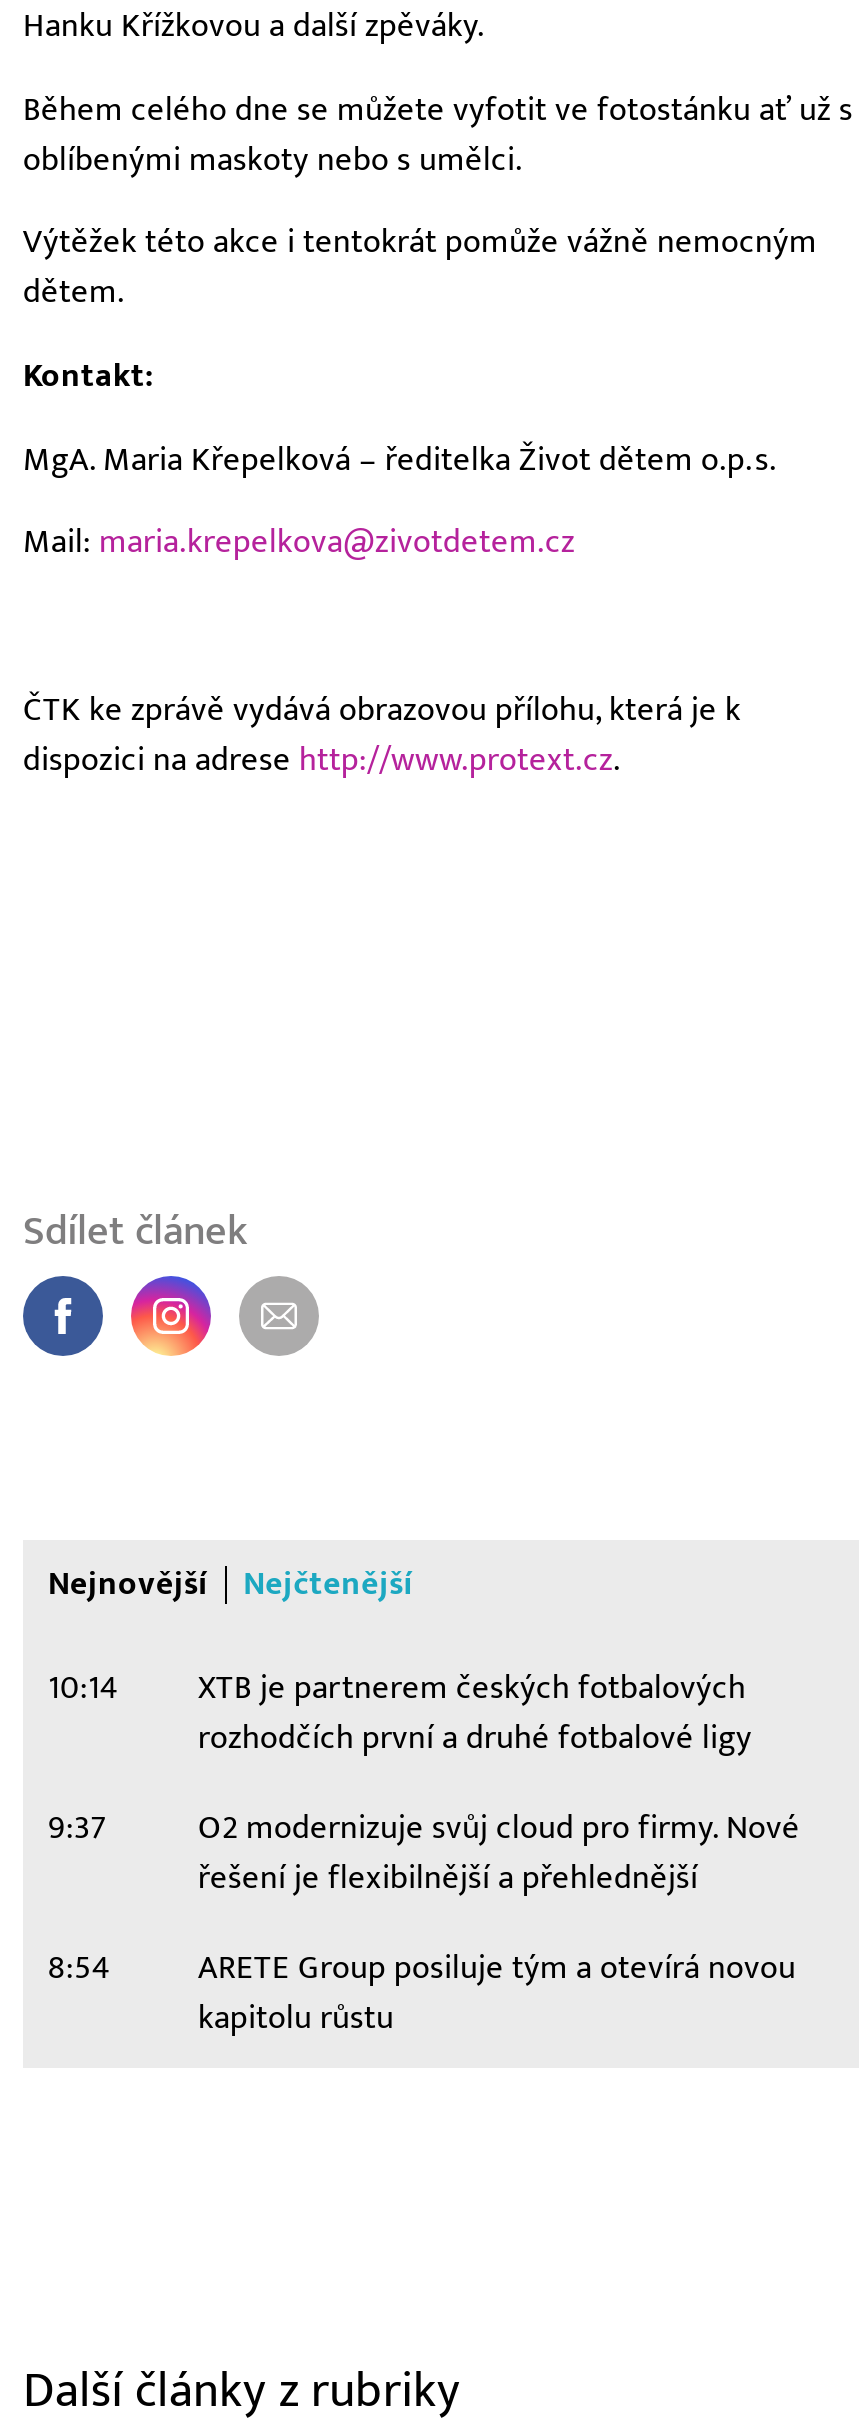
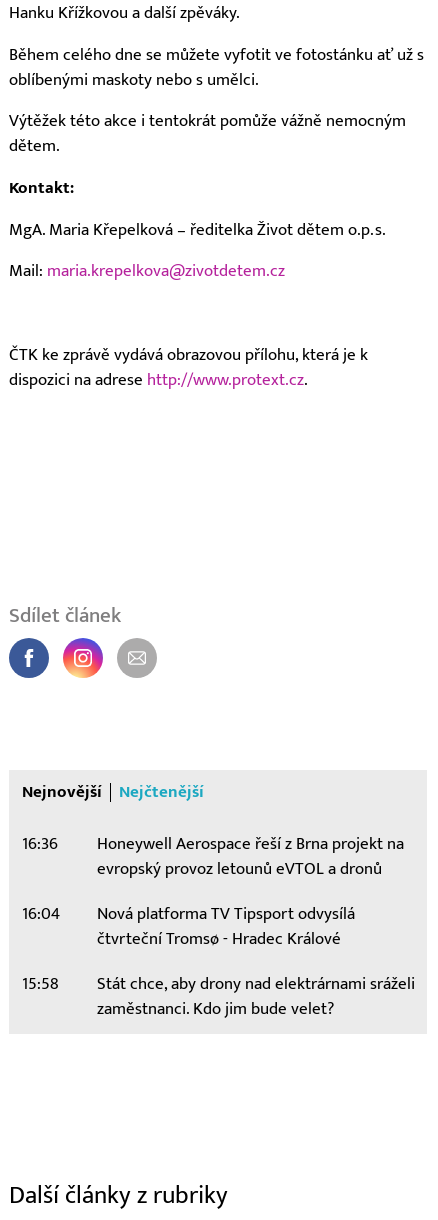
- 10:14
- XTB je partnerem českých fotbalových
- rozhodčích první a druhé fotbalové ligy
+ 16:36
+ Honeywell Aerospace řeší z Brna projekt na
+ evropský provoz letounů eVTOL a dronů

- 9:37
- O2 modernizuje svůj cloud pro firmy. Nové
- řešení je flexibilnější a přehlednější
+ 16:04
+ Nová platforma TV Tipsport odvysílá
+ čtvrteční Tromsø - Hradec Králové

- 8:54
- ARETE Group posiluje tým a otevírá novou
- kapitolu růstu
+ 15:58
+ Stát chce, aby drony nad elektrárnami sráželi
+ zaměstnanci. Kdo jim bude velet?
